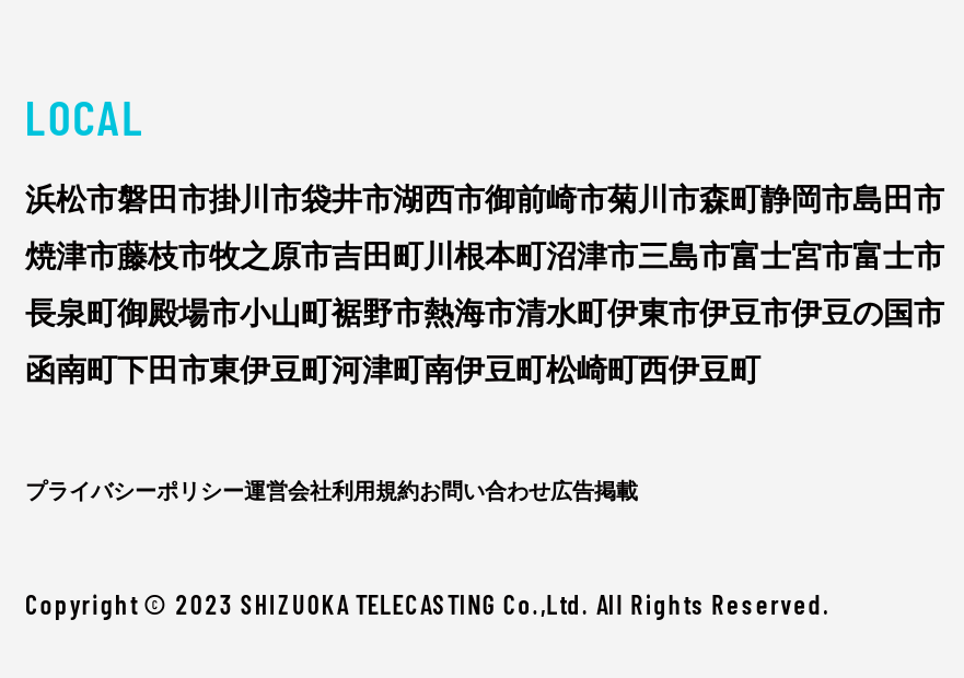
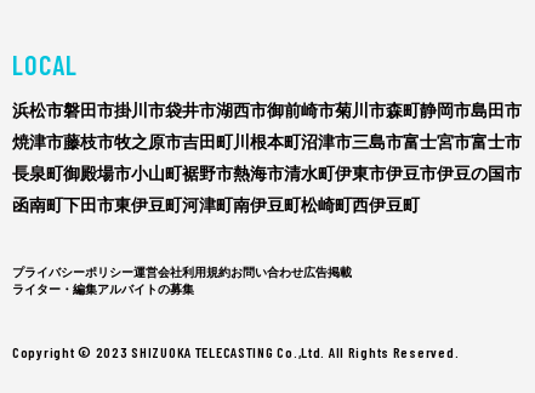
+ ライター・編集アルバイトの募集
